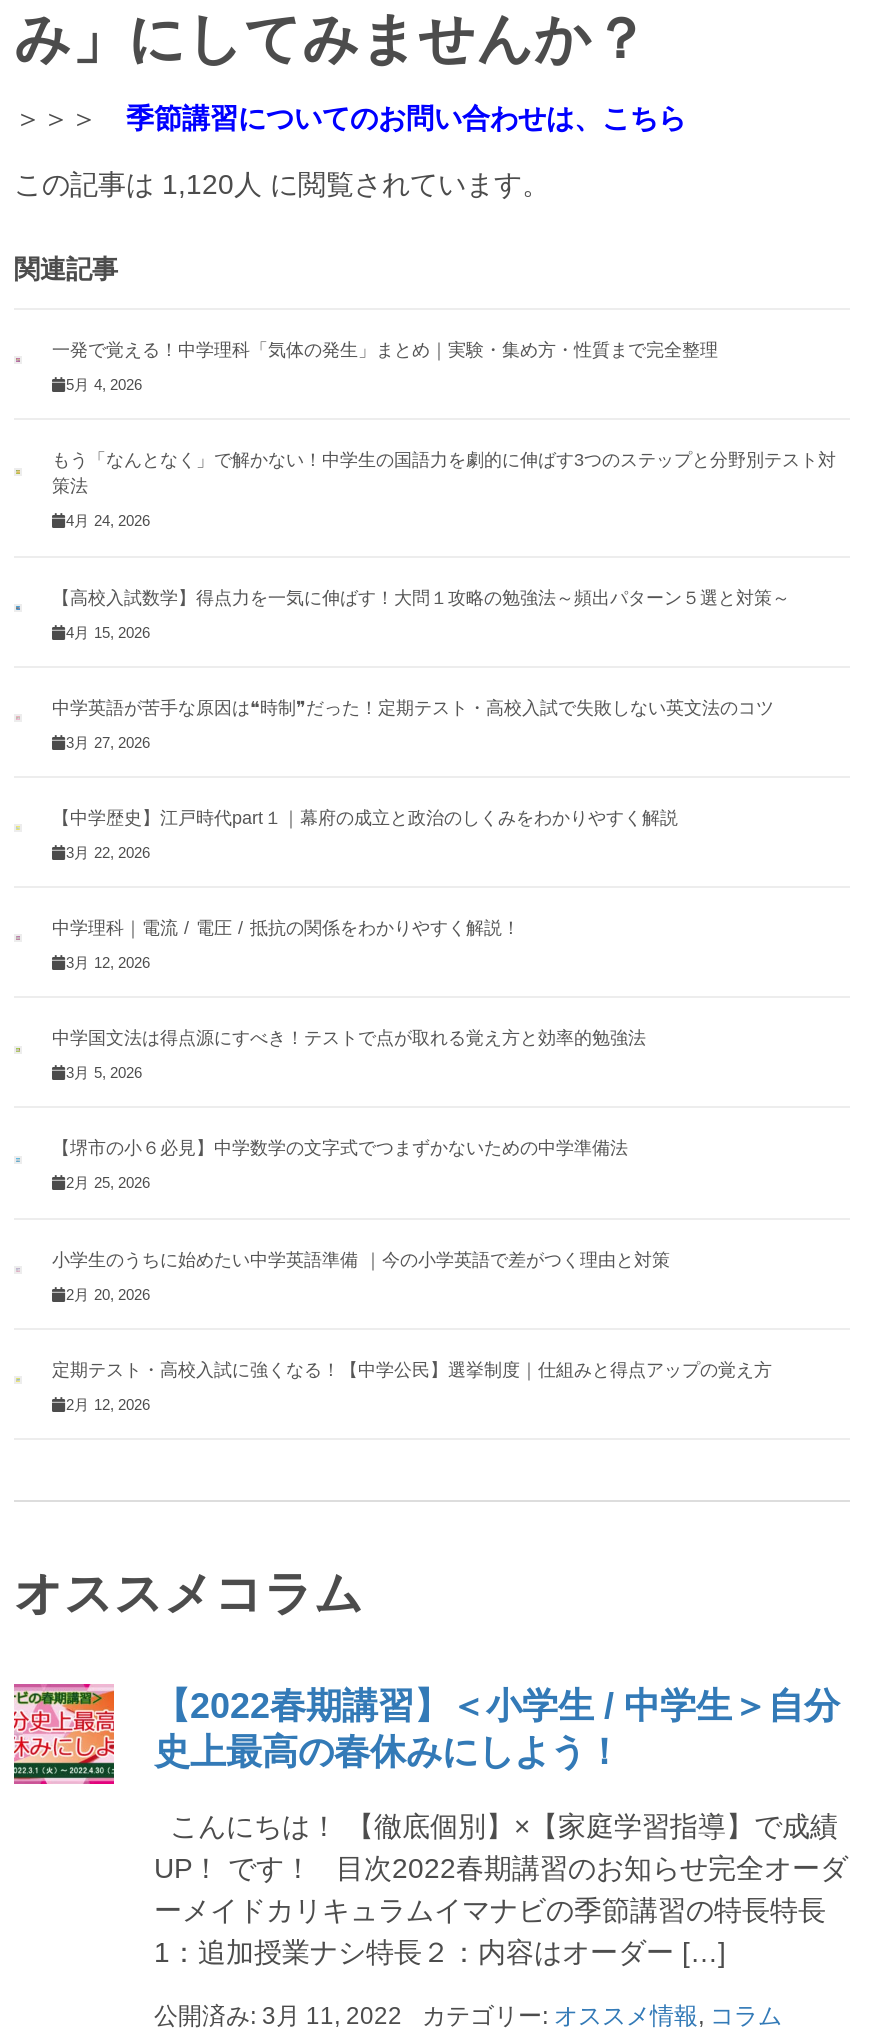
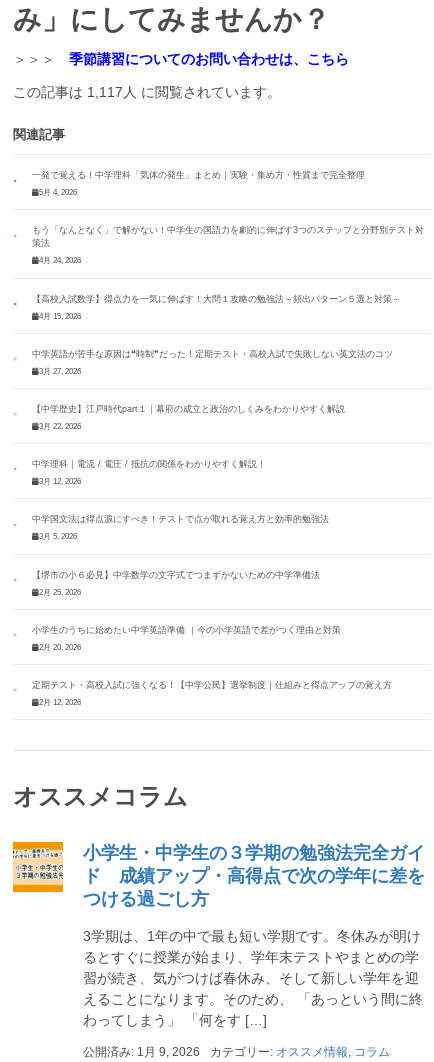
- この記事は 1,120人 に閲覧されています。
+ この記事は 1,117人 に閲覧されています。

- [image]
- 【2022春期講習】＜小学生 / 中学生＞自分
- 史上最高の春休みにしよう！
+ [image]
+ 小学生・中学生の３学期の勉強法完全ガイ
+ ド 成績アップ・高得点で次の学年に差を
+ つける過ごし方

- こんにちは！ 【徹底個別】×【家庭学習指導】で成績
- UP！ です！ 目次2022春期講習のお知らせ完全オーダ
- ーメイドカリキュラムイマナビの季節講習の特長特長
- 1：追加授業ナシ特長２：内容はオーダー […]
+ 3学期は、1年の中で最も短い学期です。冬休みが明け
+ るとすぐに授業が始まり、学年末テストやまとめの学
+ 習が続き、気がつけば春休み、そして新しい学年を迎
+ えることになります。そのため、 「あっという間に終
+ わってしまう」 「何をす […]

- 公開済み: 3月 11, 2022 カテゴリー:オススメ情報,コラム
+ 公開済み: 1月 9, 2026 カテゴリー:オススメ情報,コラム
